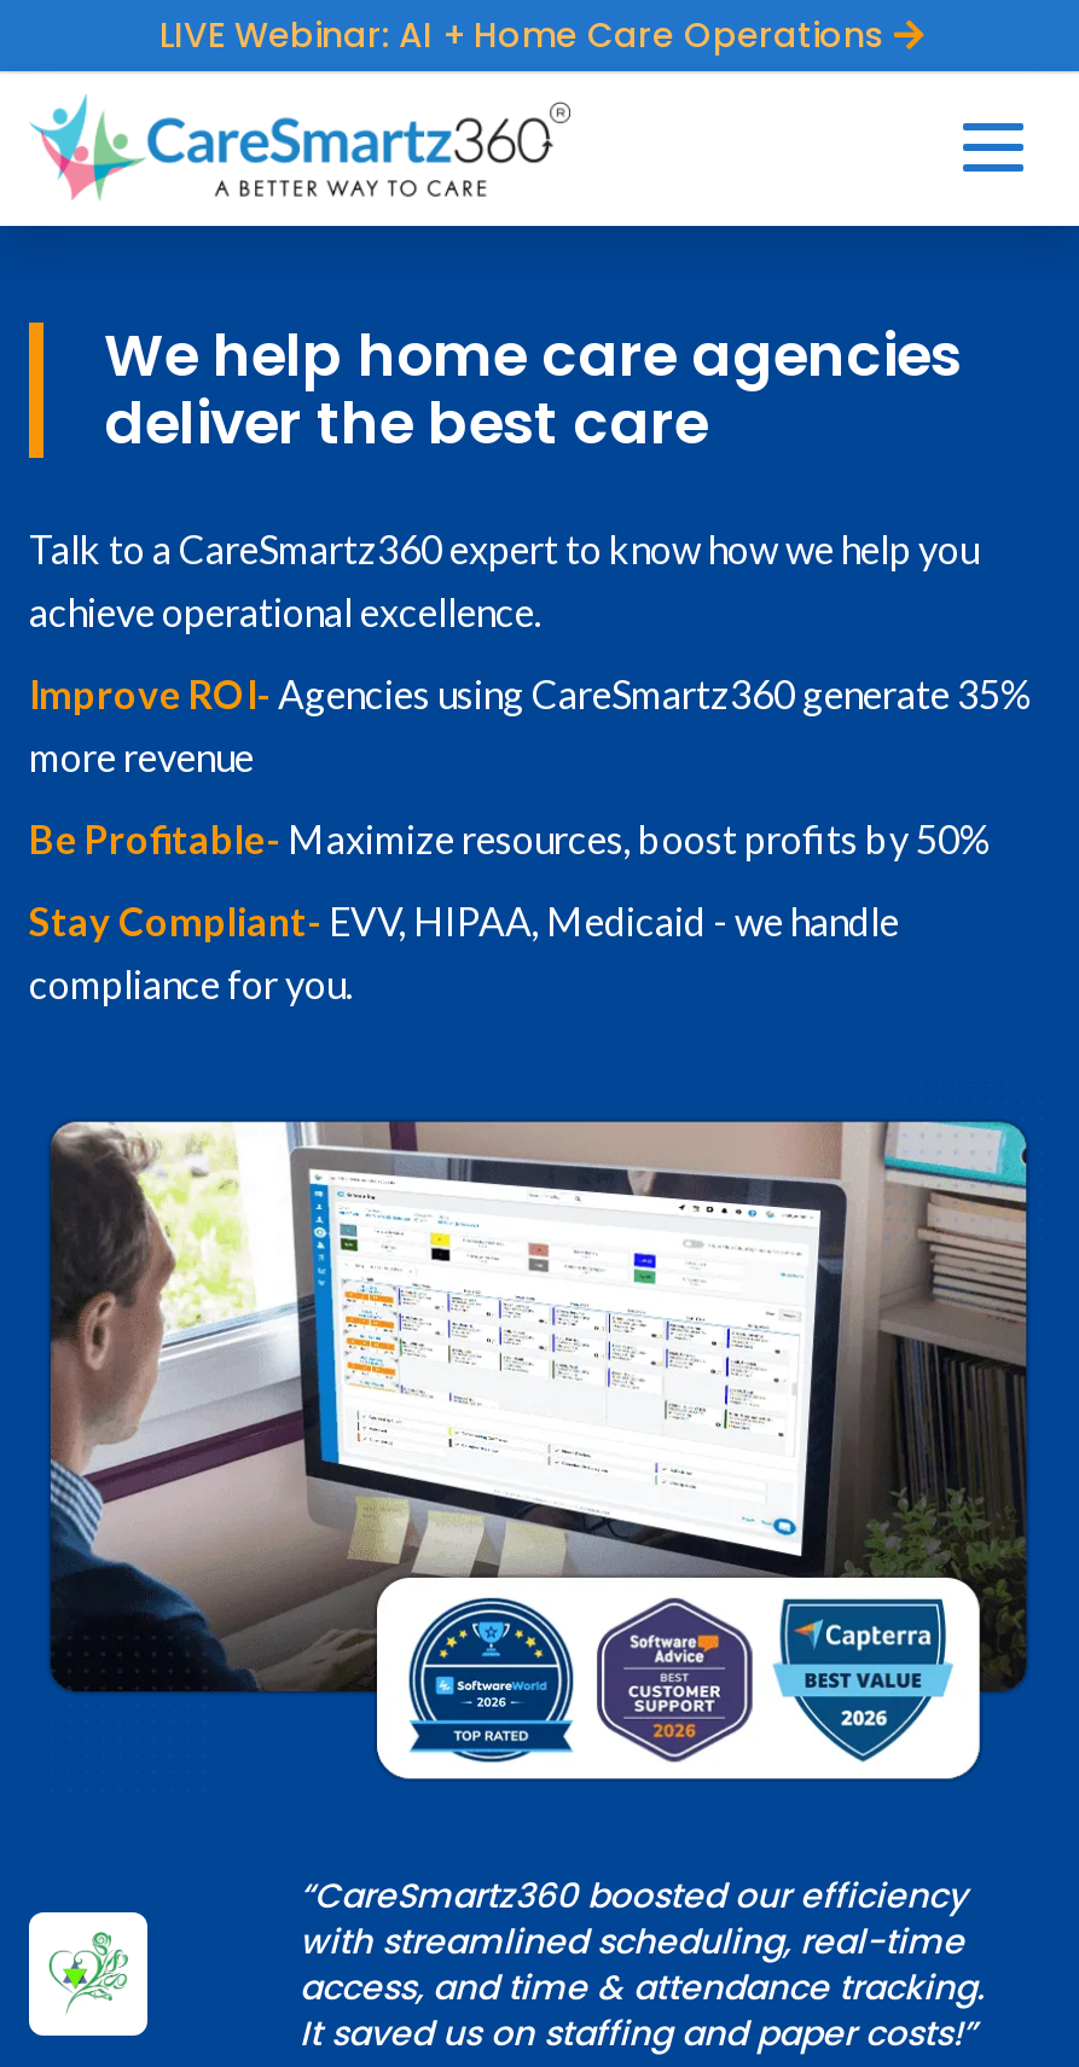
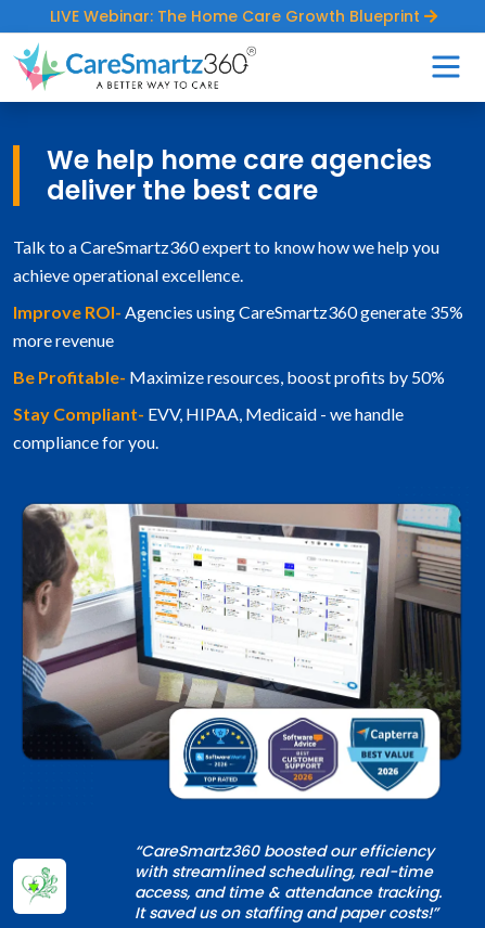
- LIVE Webinar: AI + Home Care Operations
+ LIVE Webinar: The Home Care Growth Blueprint
